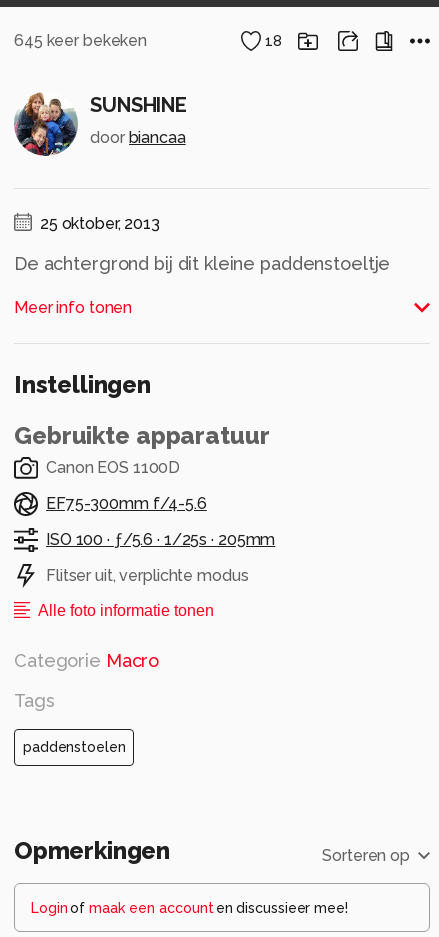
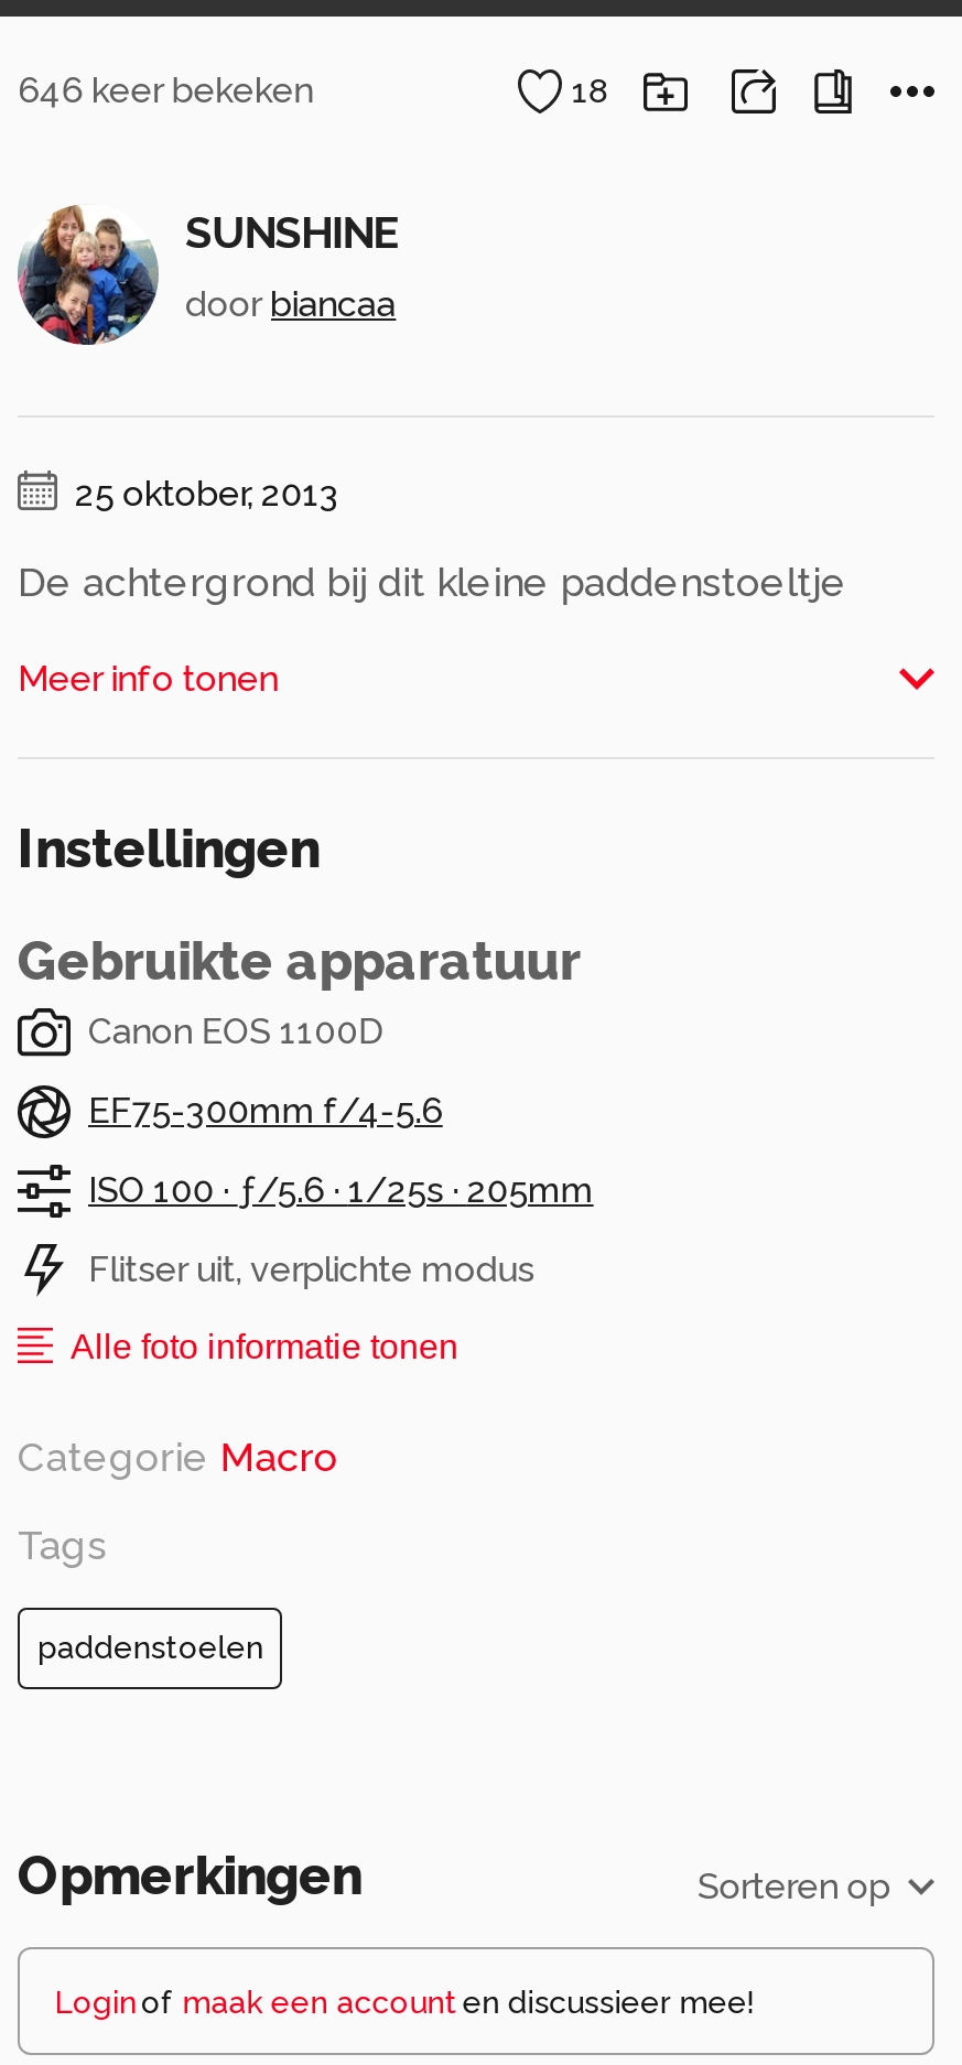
- 645 keer bekeken
+ 646 keer bekeken
